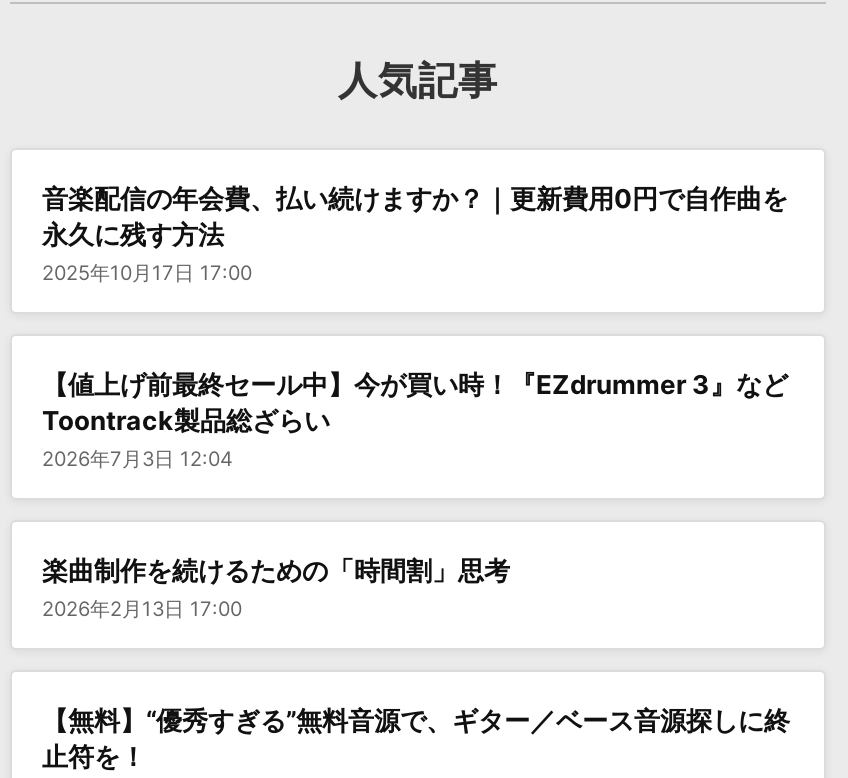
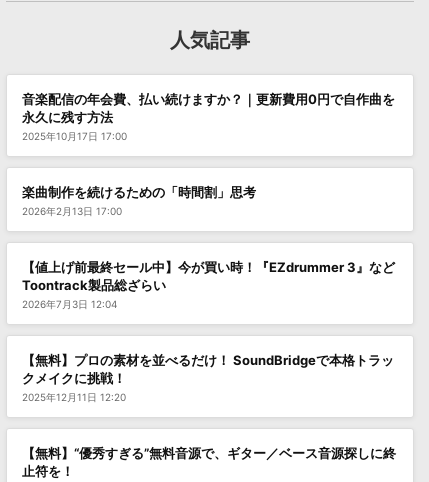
+ 【無料】プロの素材を並べるだけ！ SoundBridgeで本格トラッ
+ クメイクに挑戦！
+ 2025年12月11日 12:20

moved up: 楽曲制作を続けるための「時間割」思考 | 2026年2月13日 17:00
